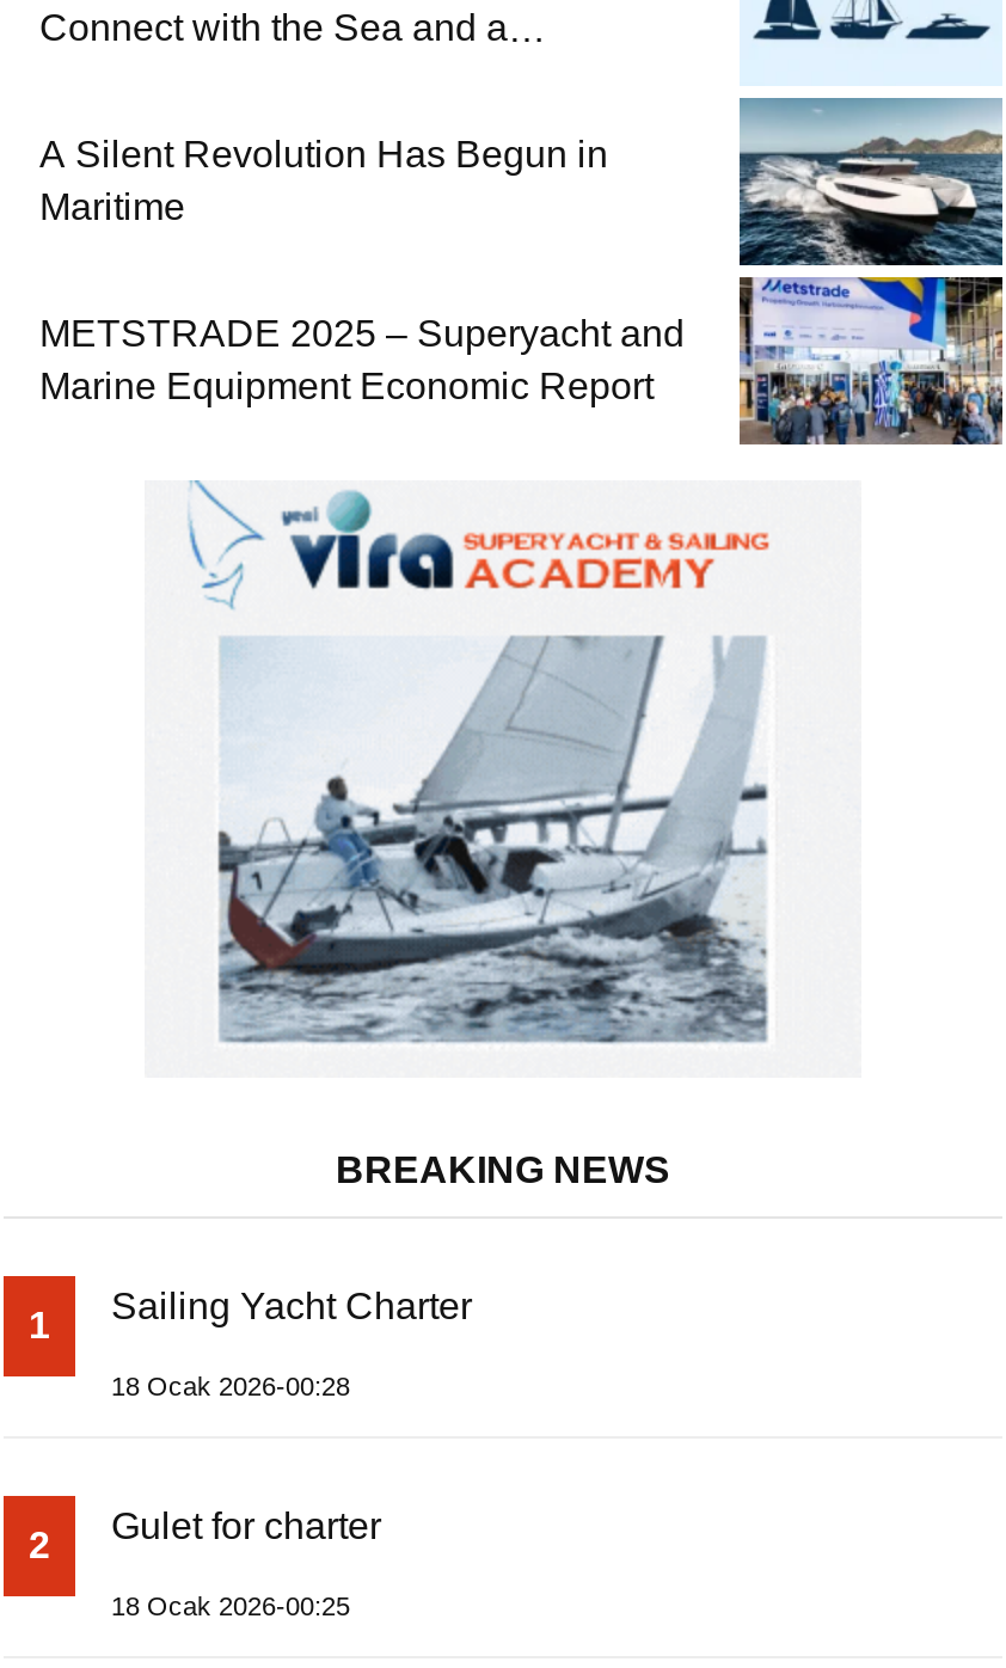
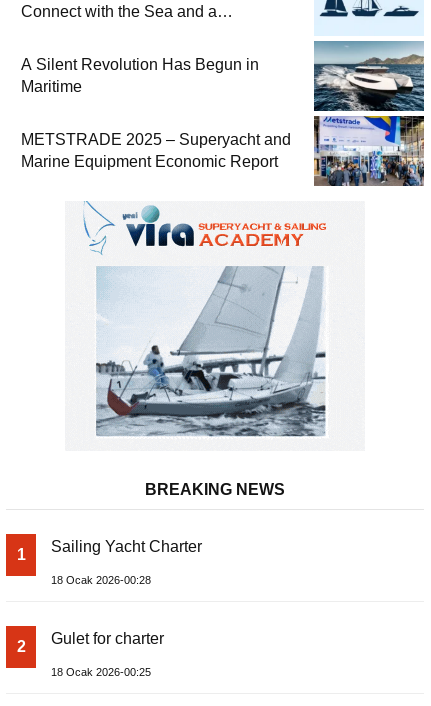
- [image]
+ [image]
